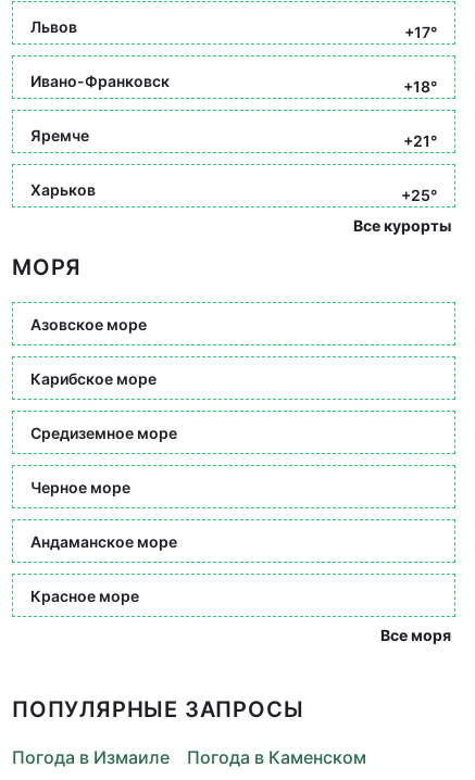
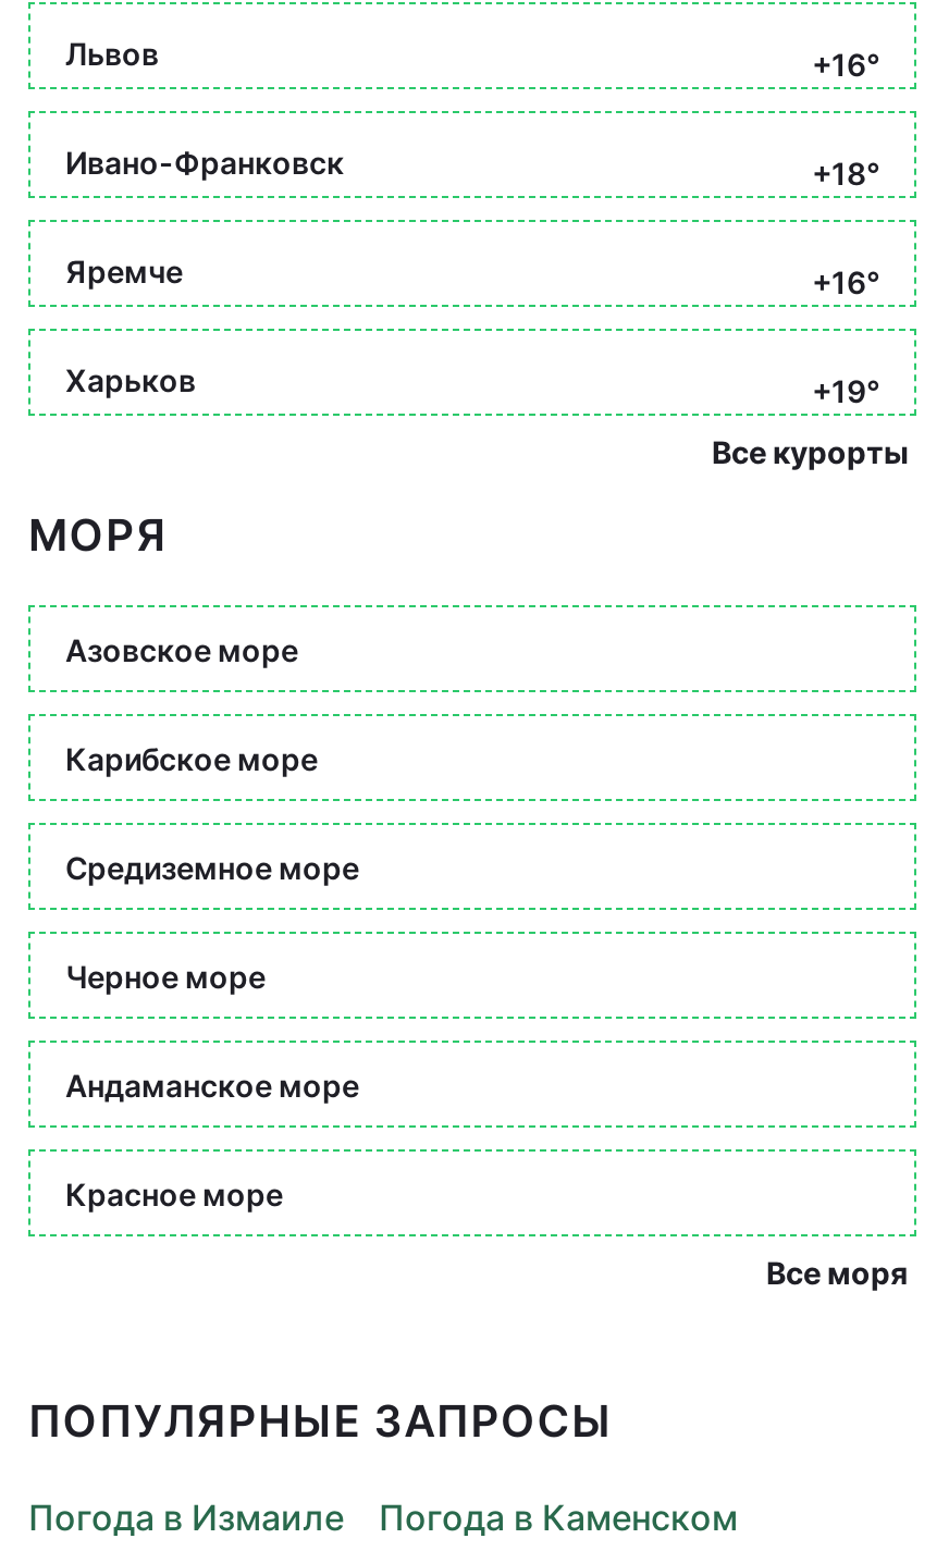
- +17°
+ +16°

- +21°
+ +16°

- +25°
+ +19°
